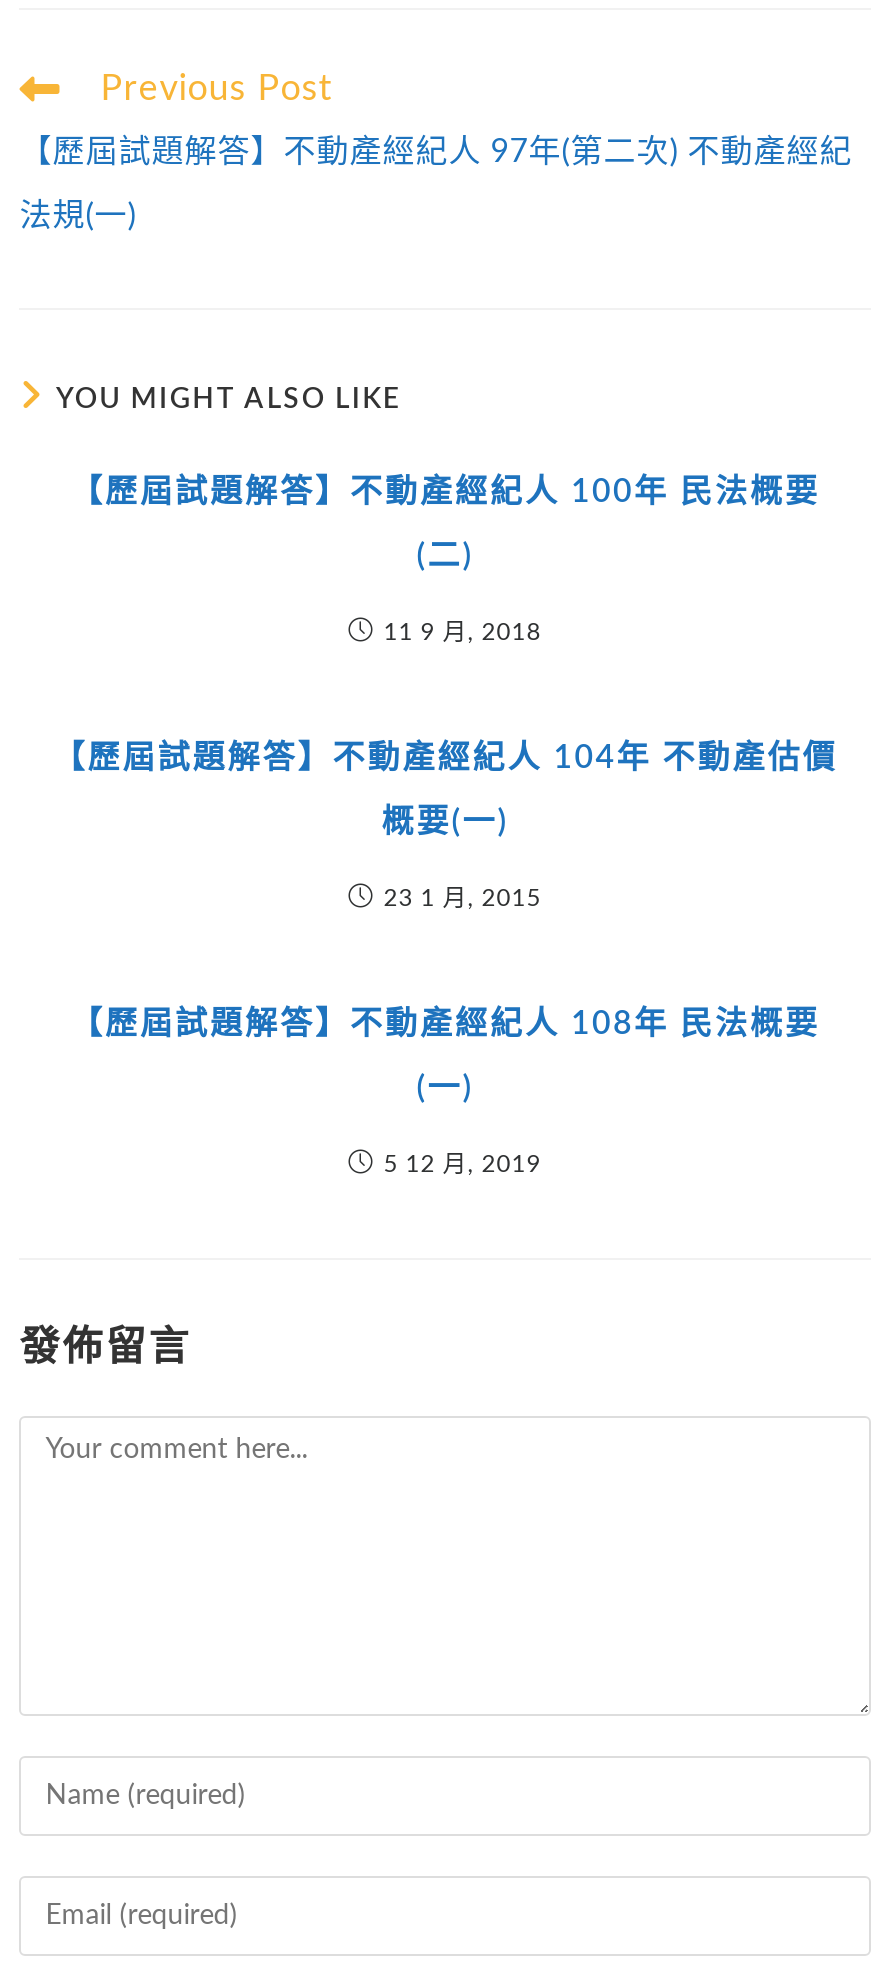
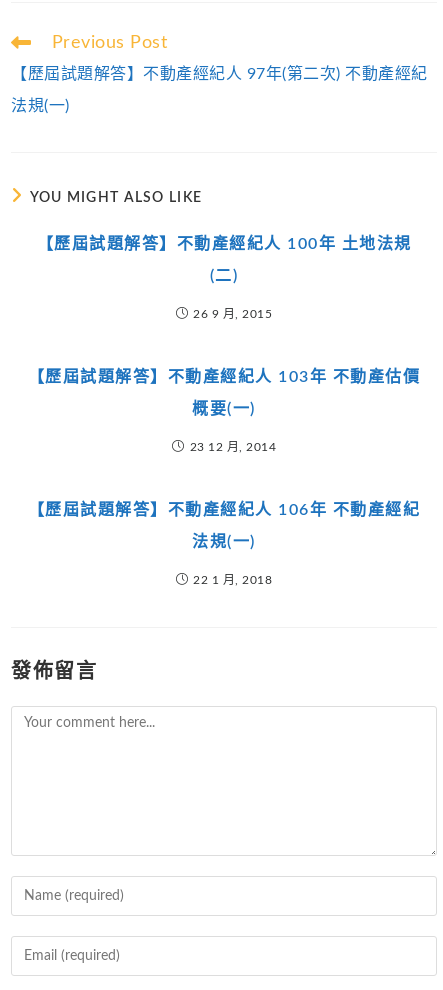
- 【歷屆試題解答】不動產經紀人 100年 民法概要
+ 【歷屆試題解答】不動產經紀人 100年 土地法規

- 11 9 月, 2018
+ 26 9 月, 2015

- 【歷屆試題解答】不動產經紀人 104年 不動產估價
+ 【歷屆試題解答】不動產經紀人 103年 不動產估價

- 23 1 月, 2015
+ 23 12 月, 2014

- 【歷屆試題解答】不動產經紀人 108年 民法概要
+ 【歷屆試題解答】不動產經紀人 106年 不動產經紀

- (一)
+ 法規(一)

- 5 12 月, 2019
+ 22 1 月, 2018
